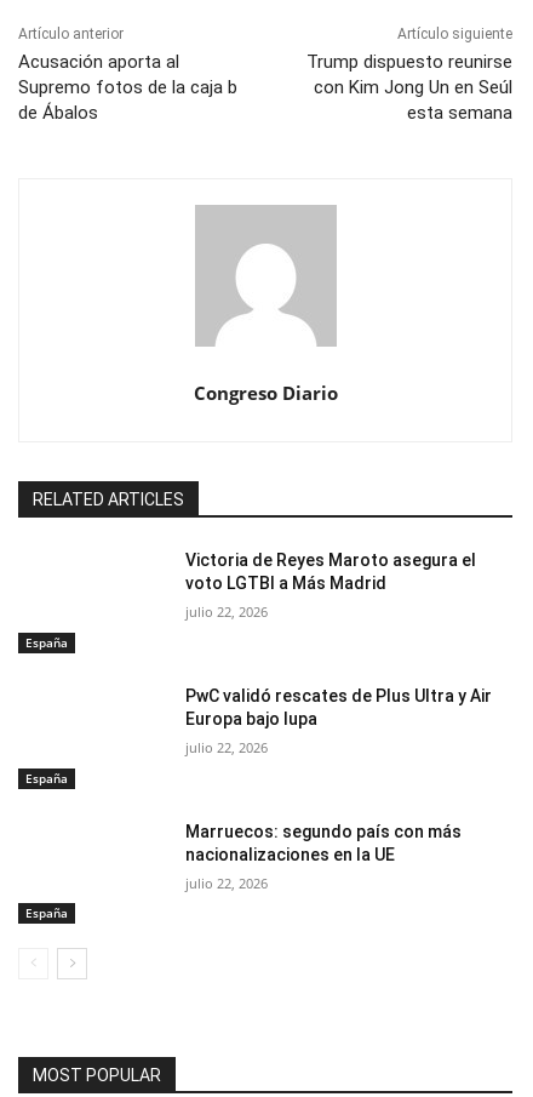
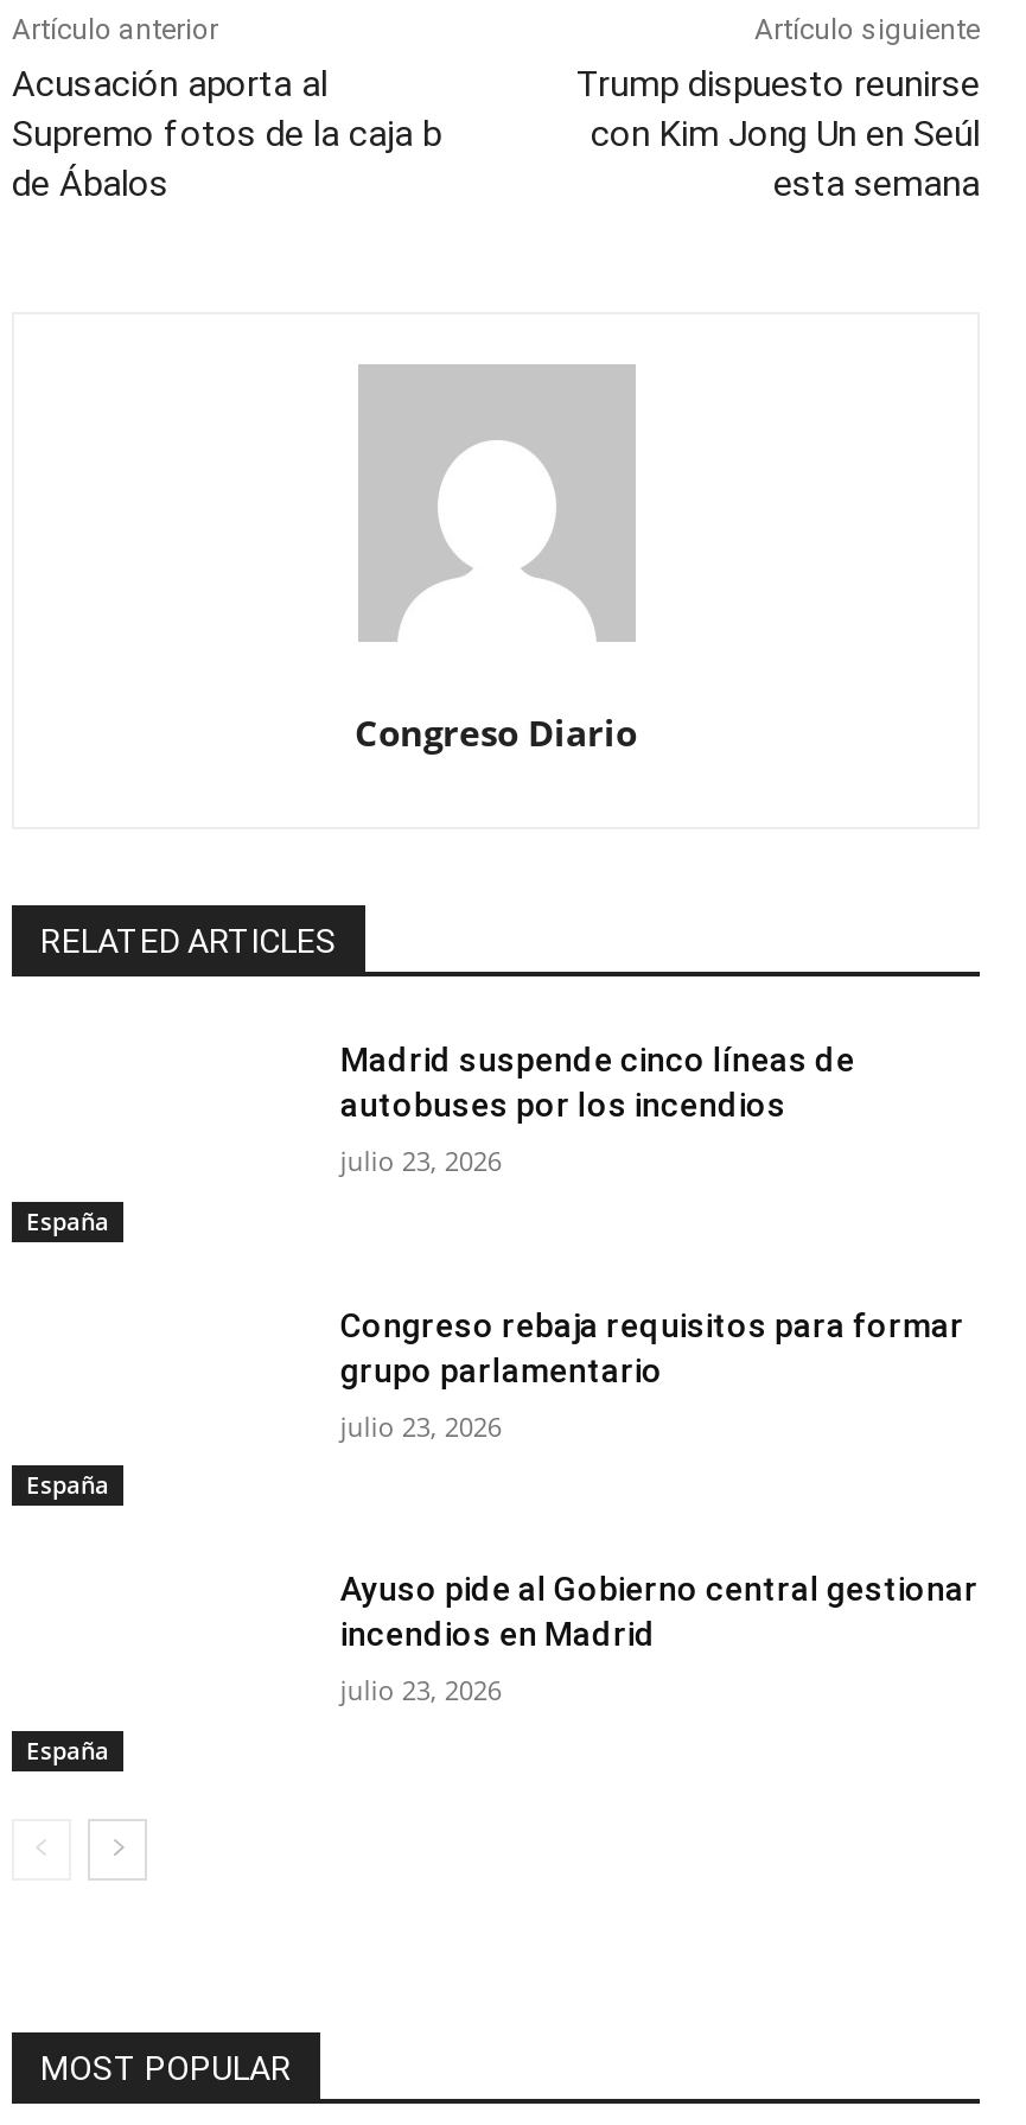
- Victoria de Reyes Maroto asegura el
- voto LGTBI a Más Madrid
+ Madrid suspende cinco líneas de
+ autobuses por los incendios

- julio 22, 2026
+ julio 23, 2026

- PwC validó rescates de Plus Ultra y Air
- Europa bajo lupa
+ Congreso rebaja requisitos para formar
+ grupo parlamentario

- julio 22, 2026
+ julio 23, 2026

- Marruecos: segundo país con más
- nacionalizaciones en la UE
+ Ayuso pide al Gobierno central gestionar
+ incendios en Madrid

- julio 22, 2026
+ julio 23, 2026
